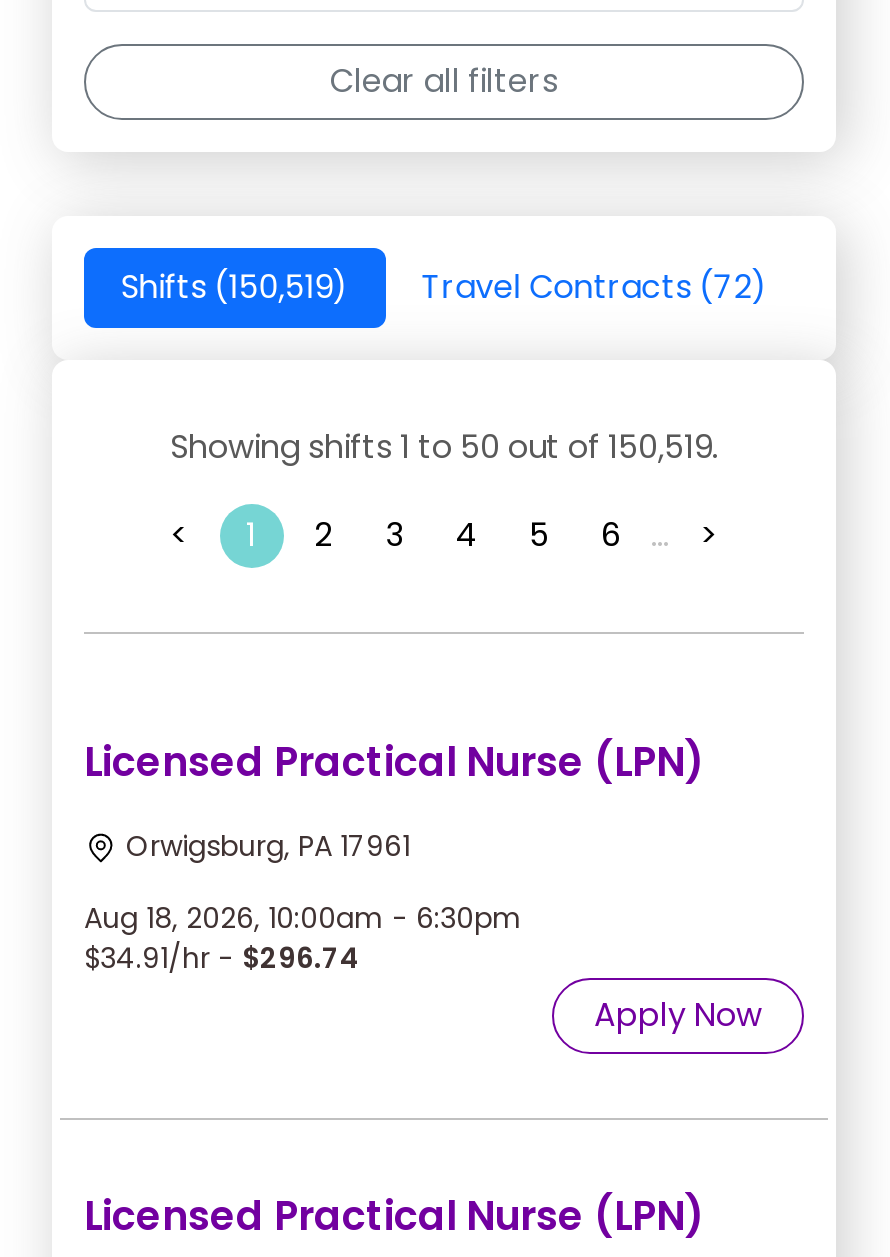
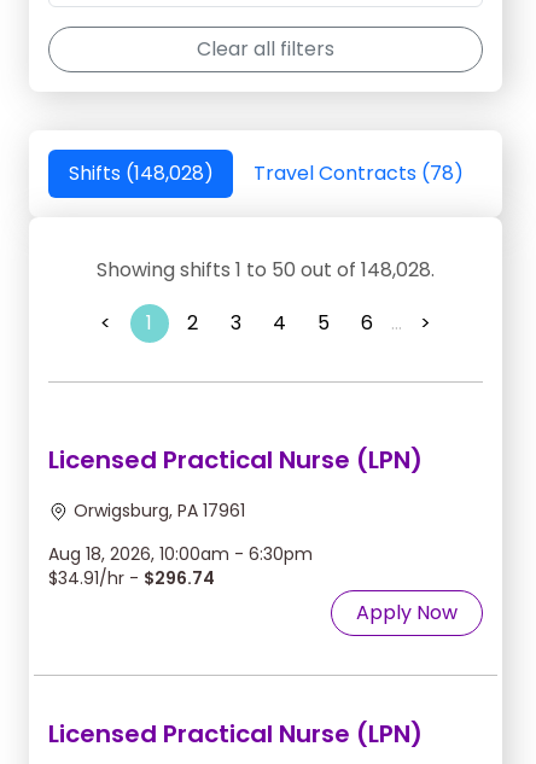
- Shifts (150,519)
+ Shifts (148,028)

- Travel Contracts (72)
+ Travel Contracts (78)

- Showing shifts 1 to 50 out of 150,519.
+ Showing shifts 1 to 50 out of 148,028.
